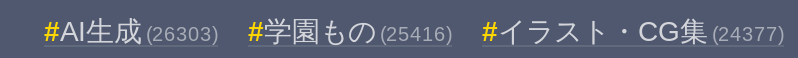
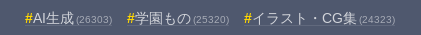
- 学園もの (25416)
+ 学園もの (25320)

- イラスト・CG集 (24377)
+ イラスト・CG集 (24323)
